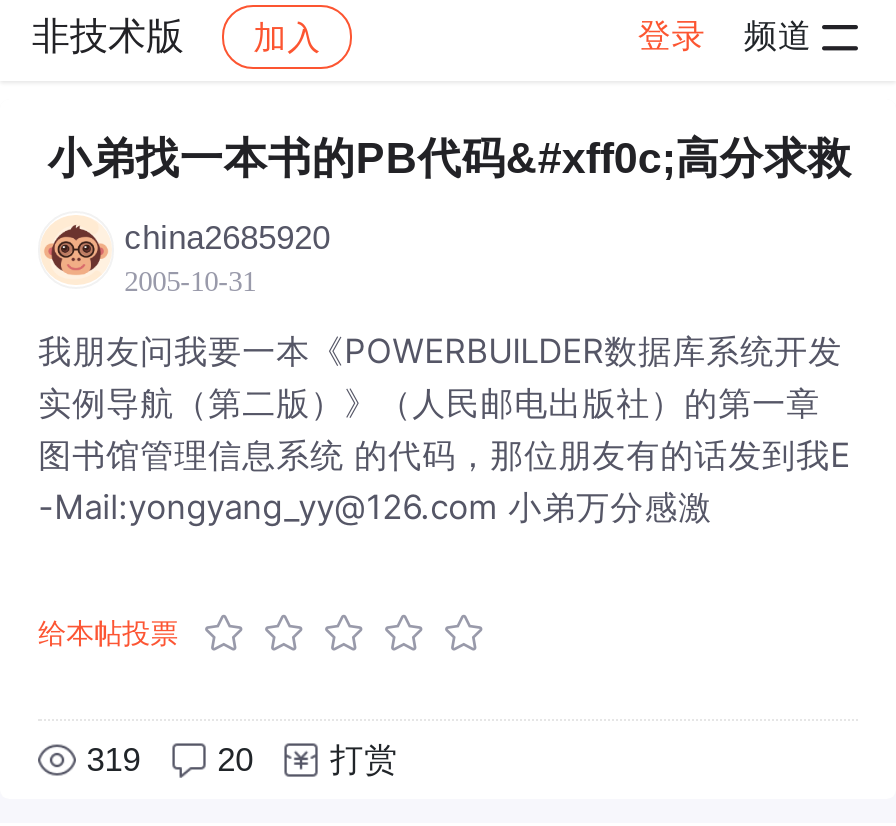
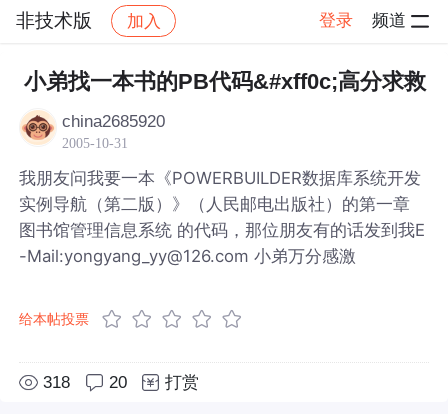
- 319
+ 318
